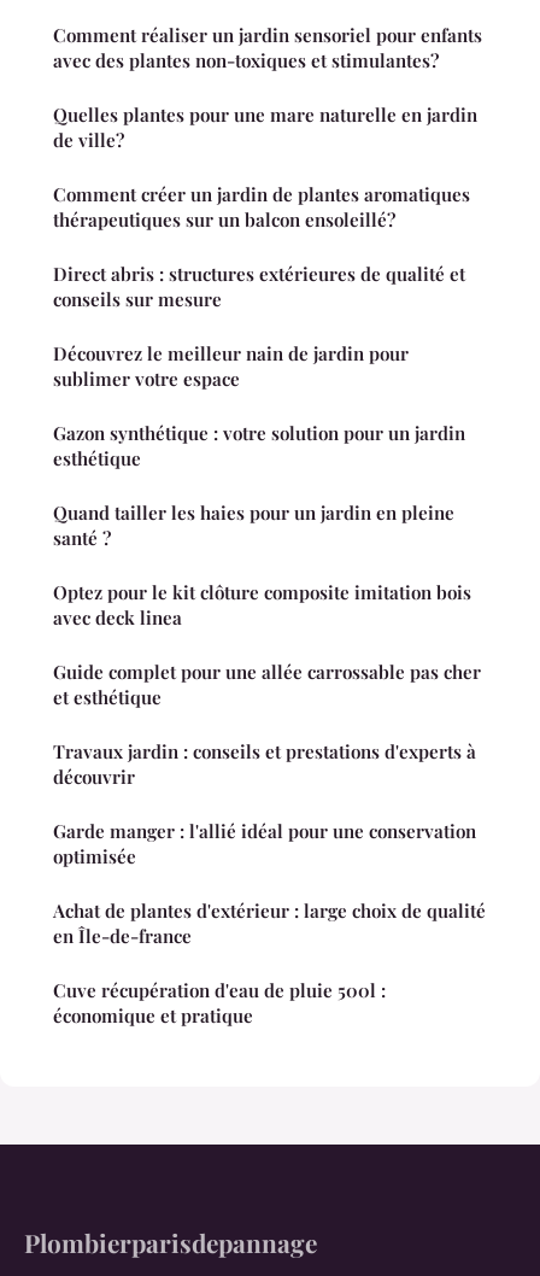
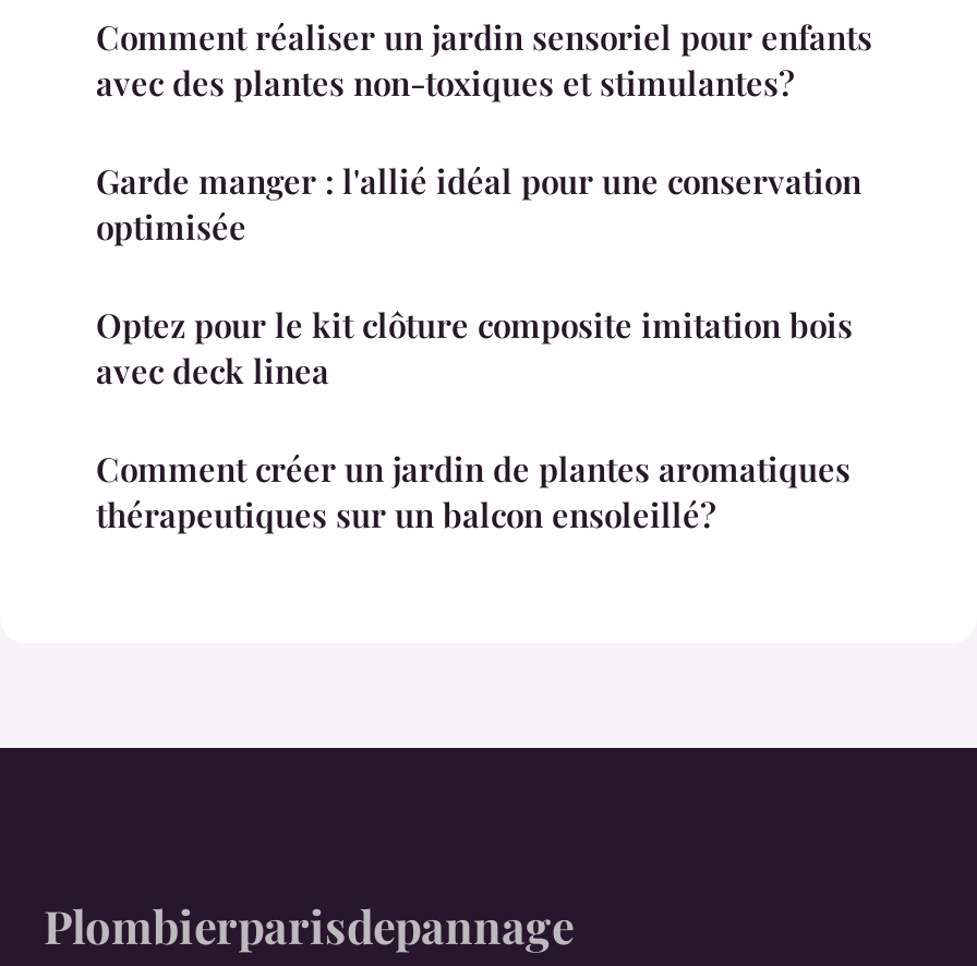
- Quelles plantes pour une mare naturelle en jardin
- de ville?

moved down: Comment créer un jardin de plantes aromatiques | thérapeutiques sur un balcon ensoleillé?

- Direct abris : structures extérieures de qualité et
- conseils sur mesure
- Découvrez le meilleur nain de jardin pour
- sublimer votre espace
- Gazon synthétique : votre solution pour un jardin
- esthétique
- Quand tailler les haies pour un jardin en pleine
- santé ?
- Guide complet pour une allée carrossable pas cher
- et esthétique
- Travaux jardin : conseils et prestations d'experts à
- découvrir
- Achat de plantes d'extérieur : large choix de qualité
- en Île-de-france
- Cuve récupération d'eau de pluie 500l :
- économique et pratique

moved up: Optez pour le kit clôture composite imitation bois | avec deck linea

moved up: Garde manger : l'allié idéal pour une conservation | optimisée
